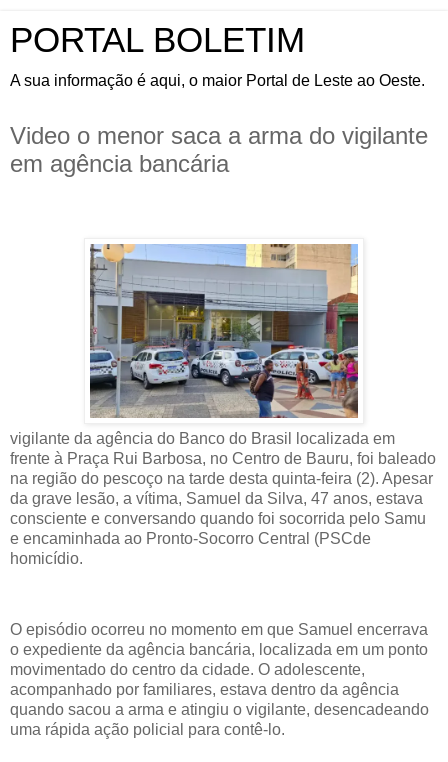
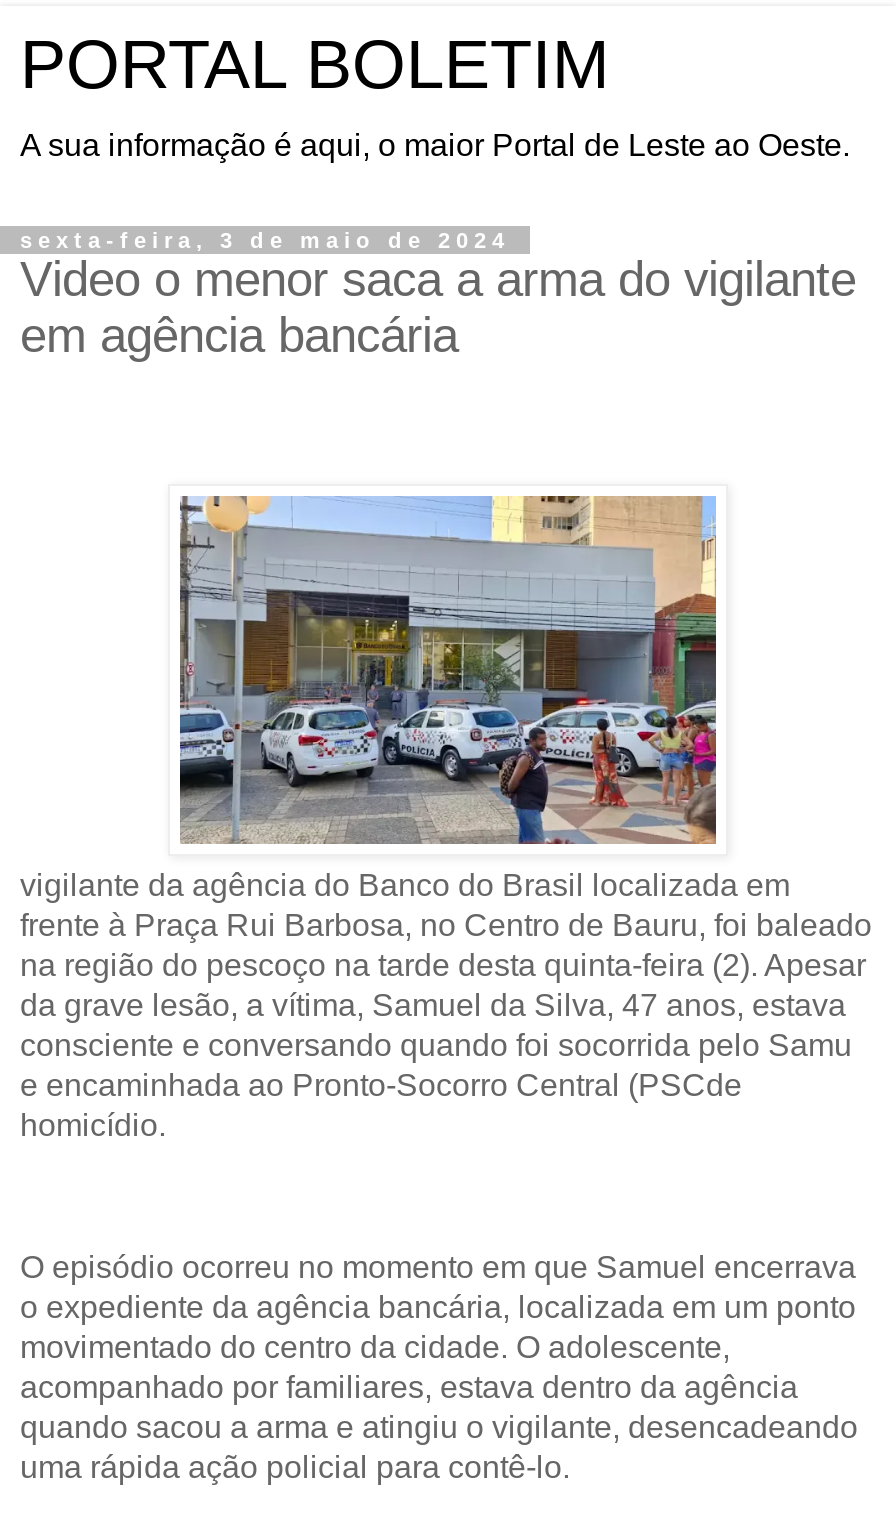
+ sexta-feira, 3 de maio de 2024
